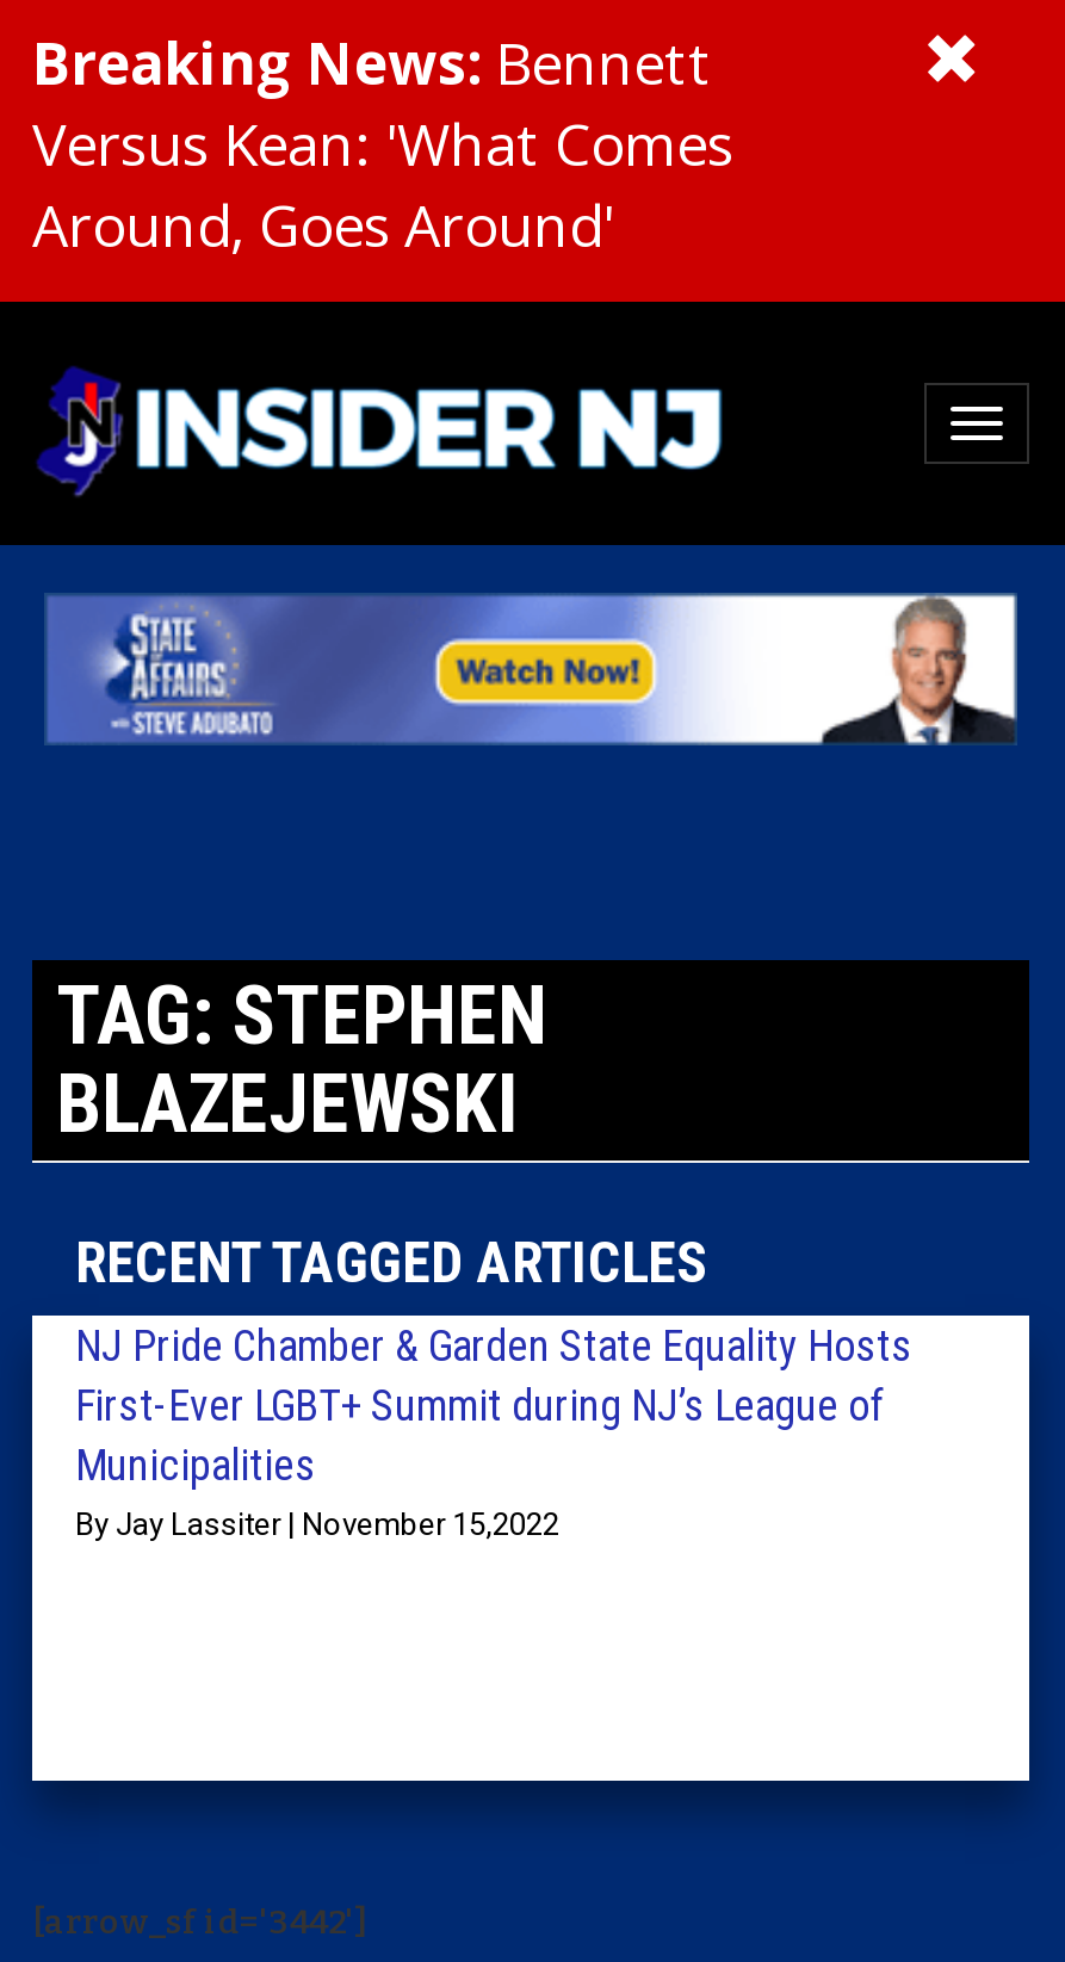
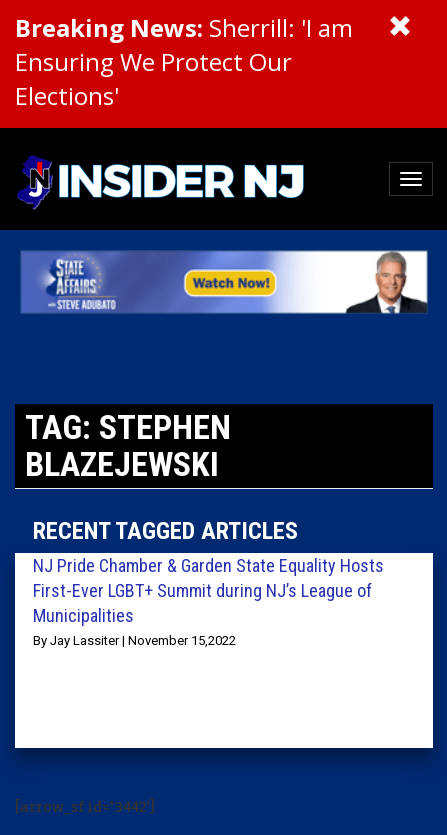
- Breaking News: Bennett
- Versus Kean: 'What Comes
- Around, Goes Around'
+ Breaking News: Sherrill: 'I am
+ Ensuring We Protect Our
+ Elections'
